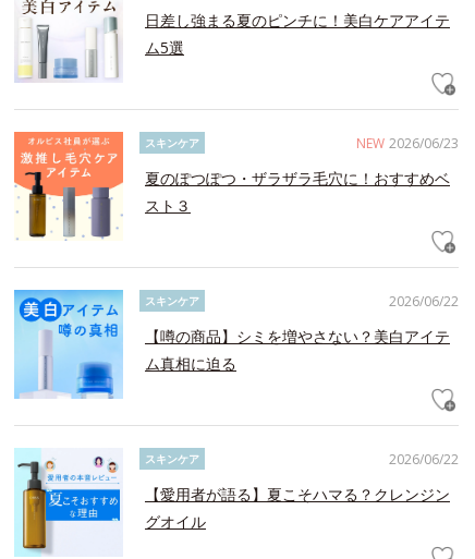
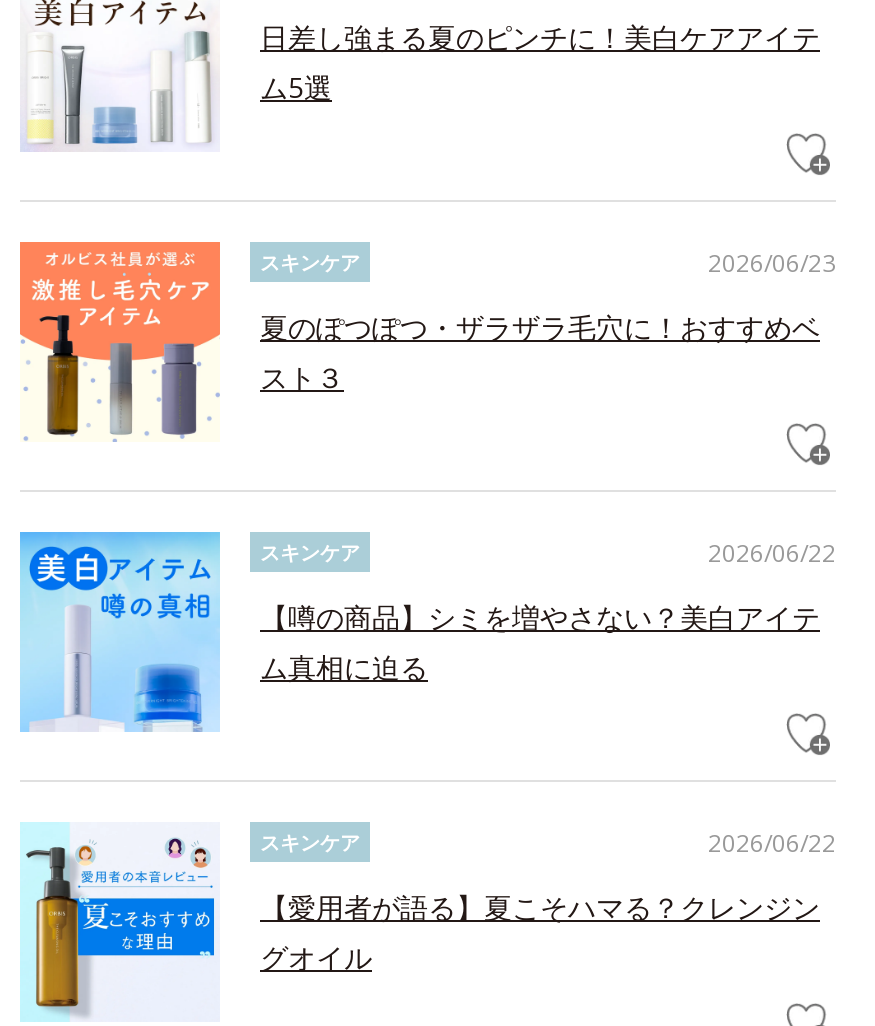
- NEW 2026/06/23
+ 2026/06/23
